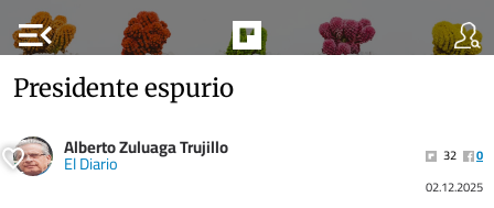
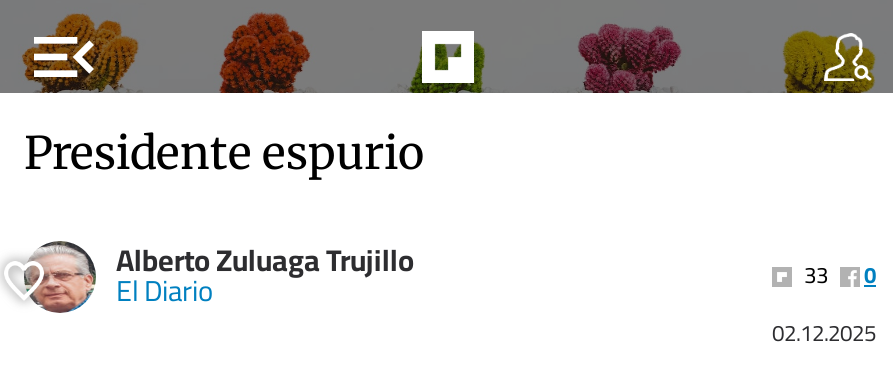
- 32 0
+ 33 0
